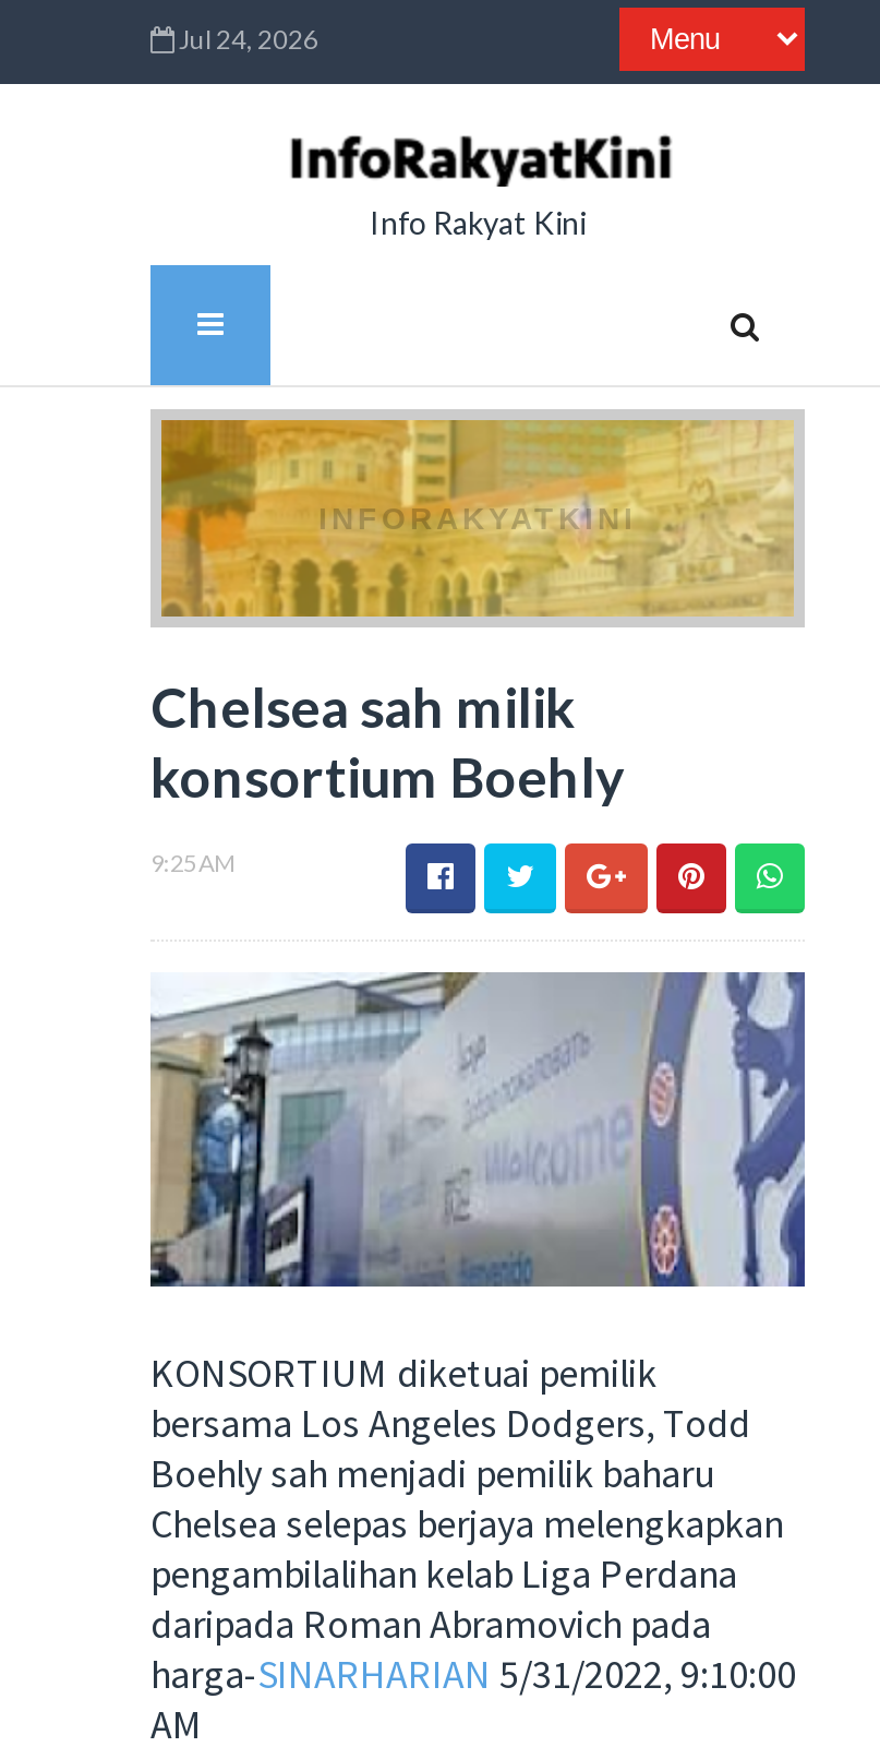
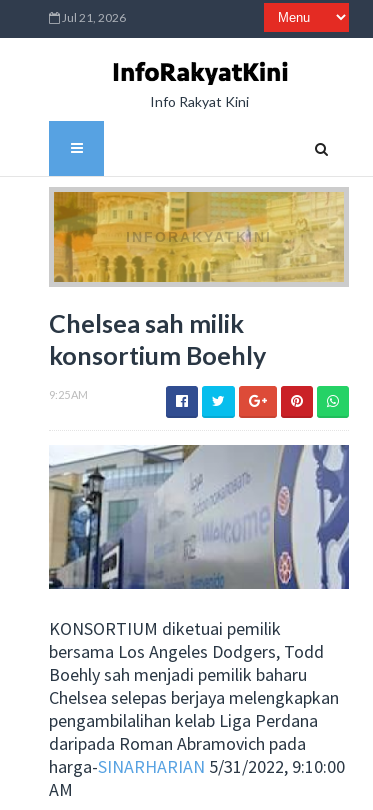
- Jul 24, 2026
+ Jul 21, 2026
